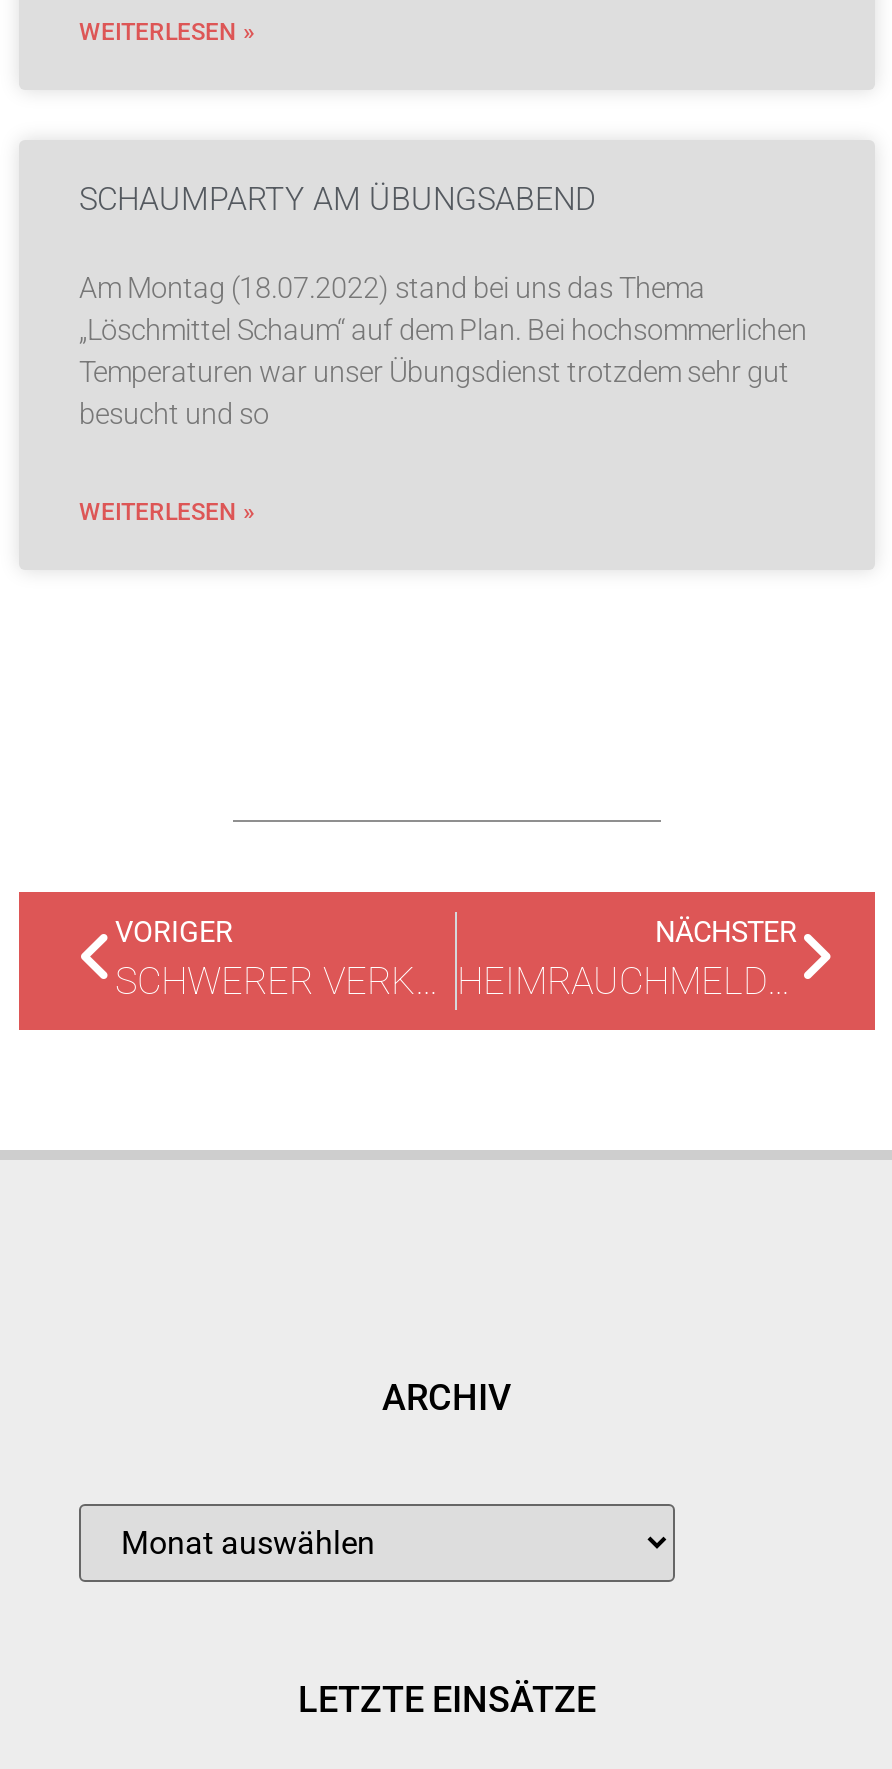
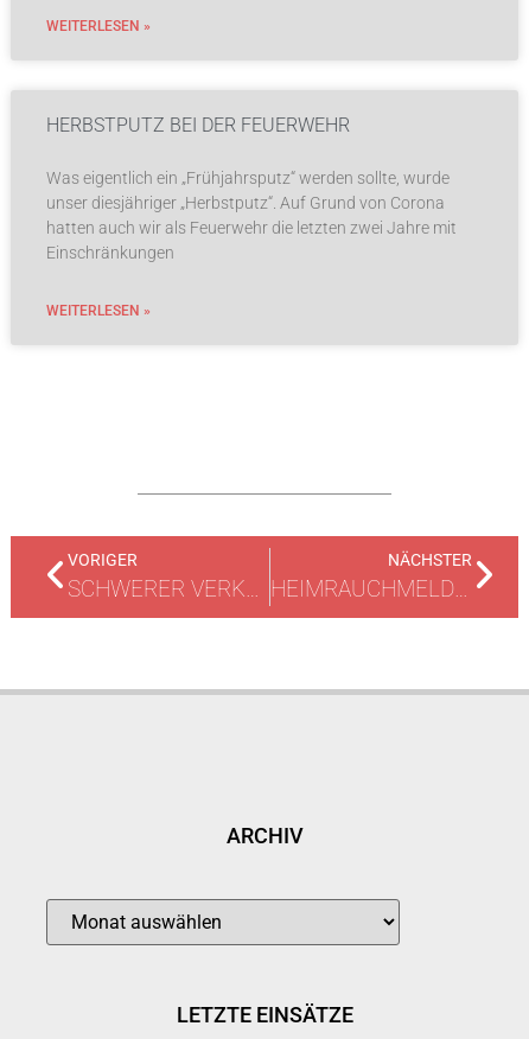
- SCHAUMPARTY AM ÜBUNGSABEND
+ HERBSTPUTZ BEI DER FEUERWEHR

- Am Montag (18.07.2022) stand bei uns das Thema
- „Löschmittel Schaum“ auf dem Plan. Bei hochsommerlichen
- Temperaturen war unser Übungsdienst trotzdem sehr gut
- besucht und so
+ Was eigentlich ein „Frühjahrsputz“ werden sollte, wurde
+ unser diesjähriger „Herbstputz“. Auf Grund von Corona
+ hatten auch wir als Feuerwehr die letzten zwei Jahre mit
+ Einschränkungen
